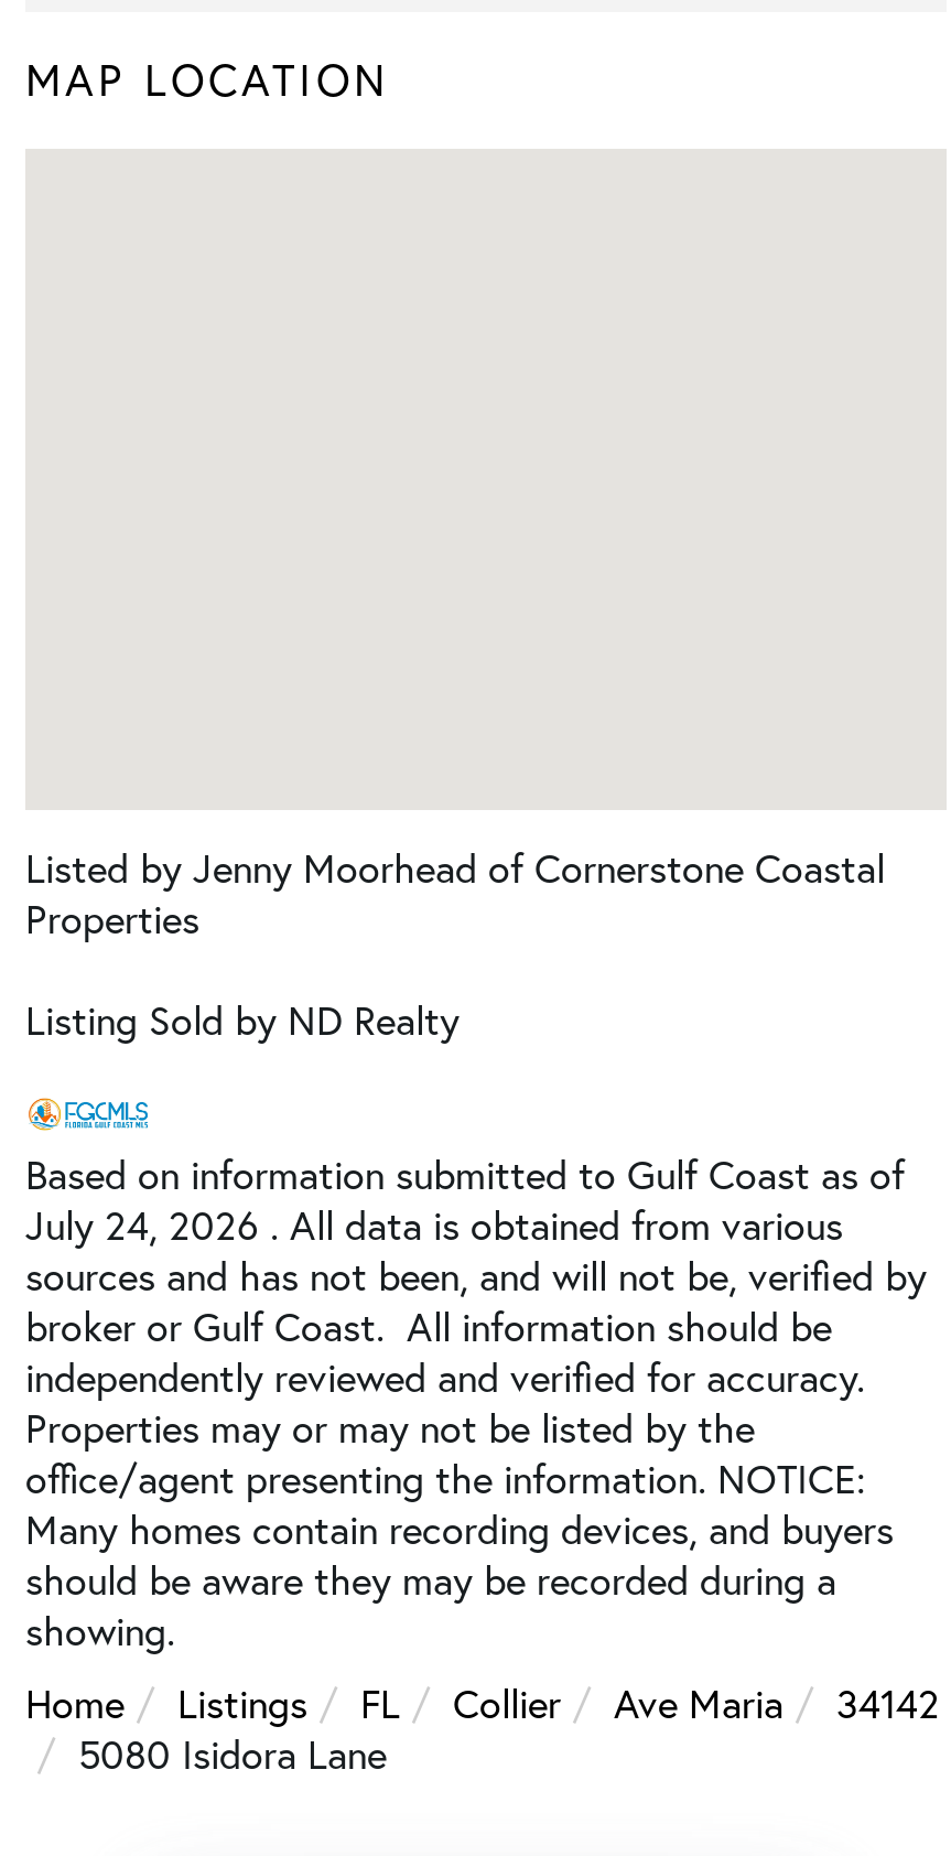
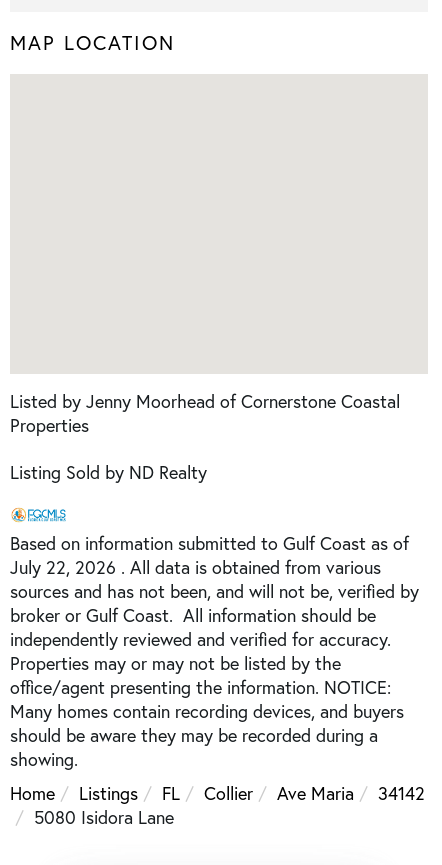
- July 24, 2026 . All data is obtained from various
+ July 22, 2026 . All data is obtained from various
